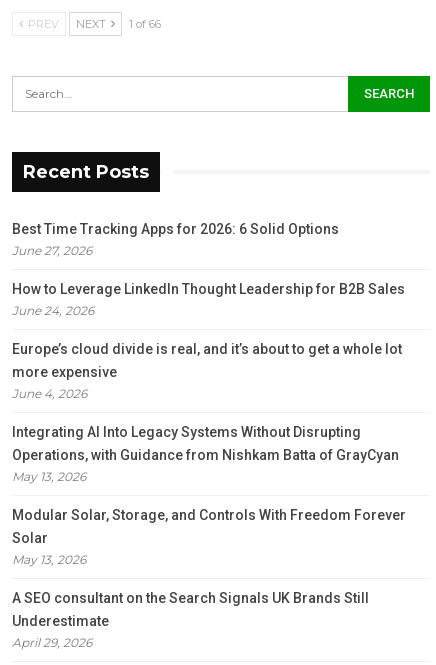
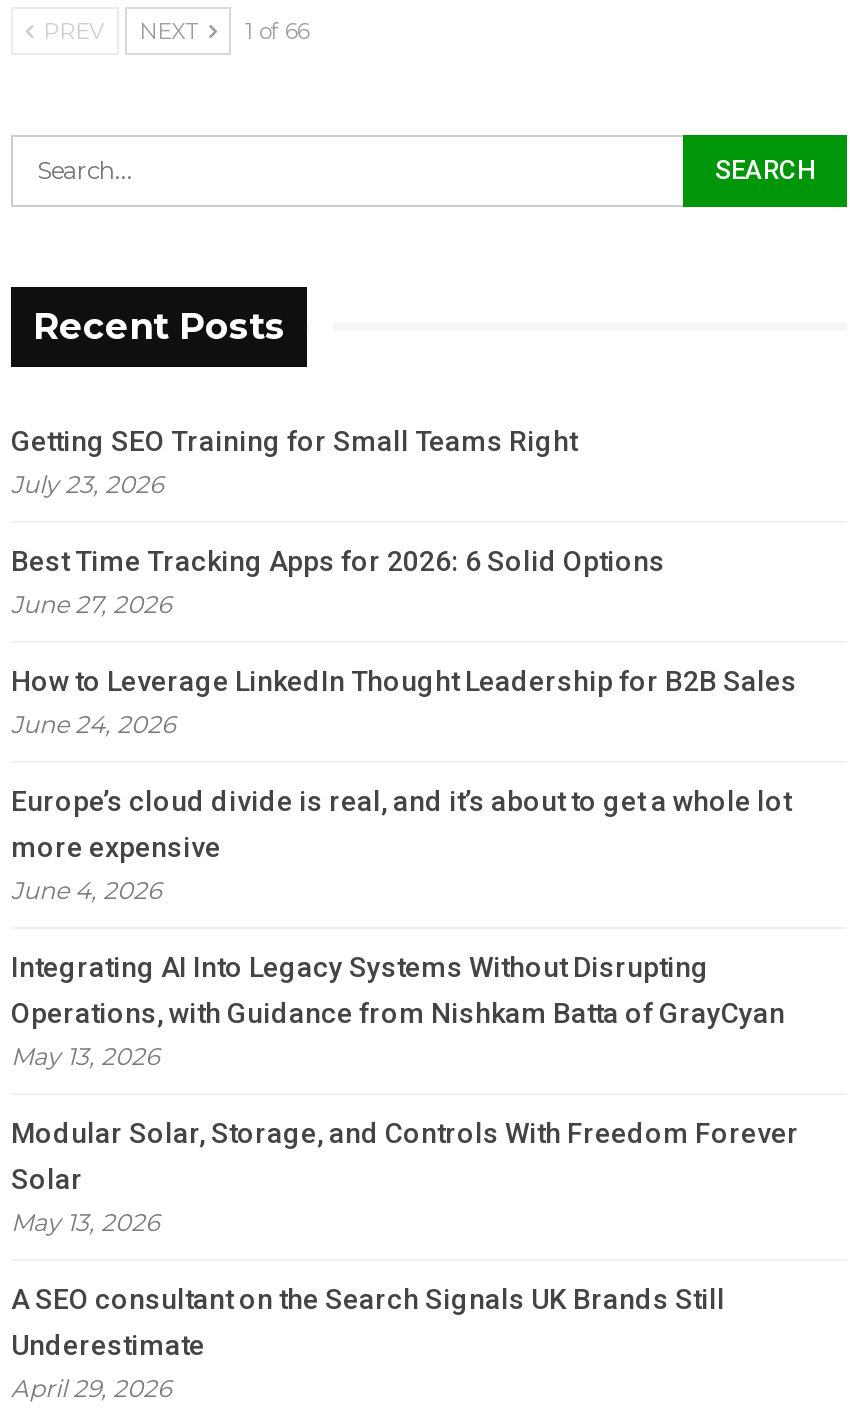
+ Getting SEO Training for Small Teams Right
+ July 23, 2026
